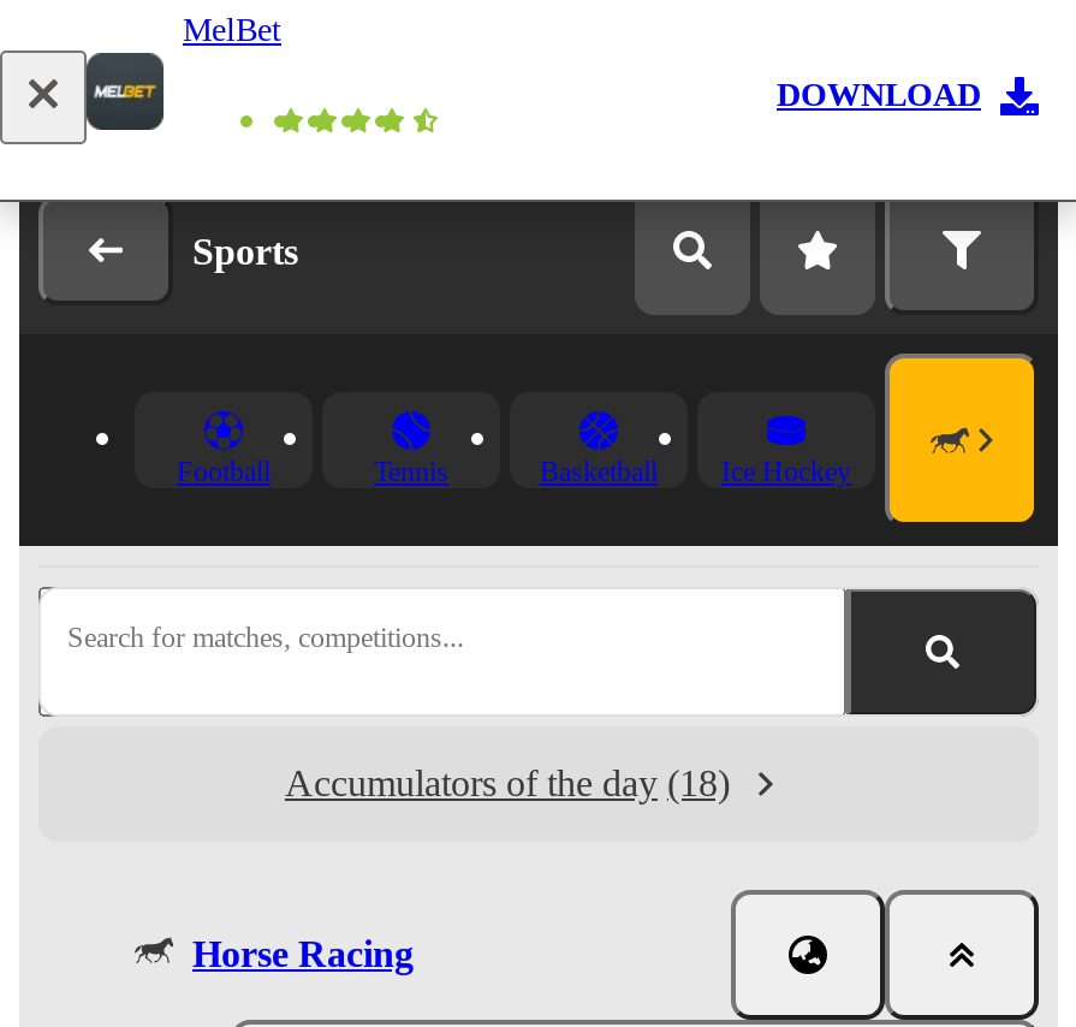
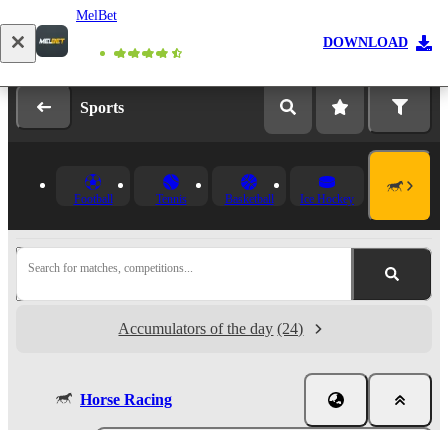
- Accumulators of the day (18)
+ Accumulators of the day (24)
